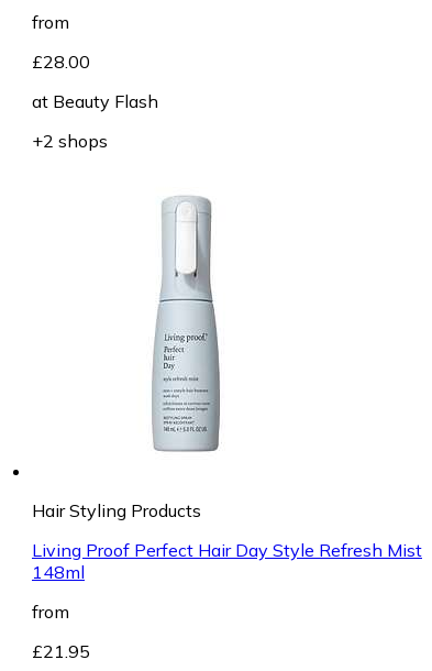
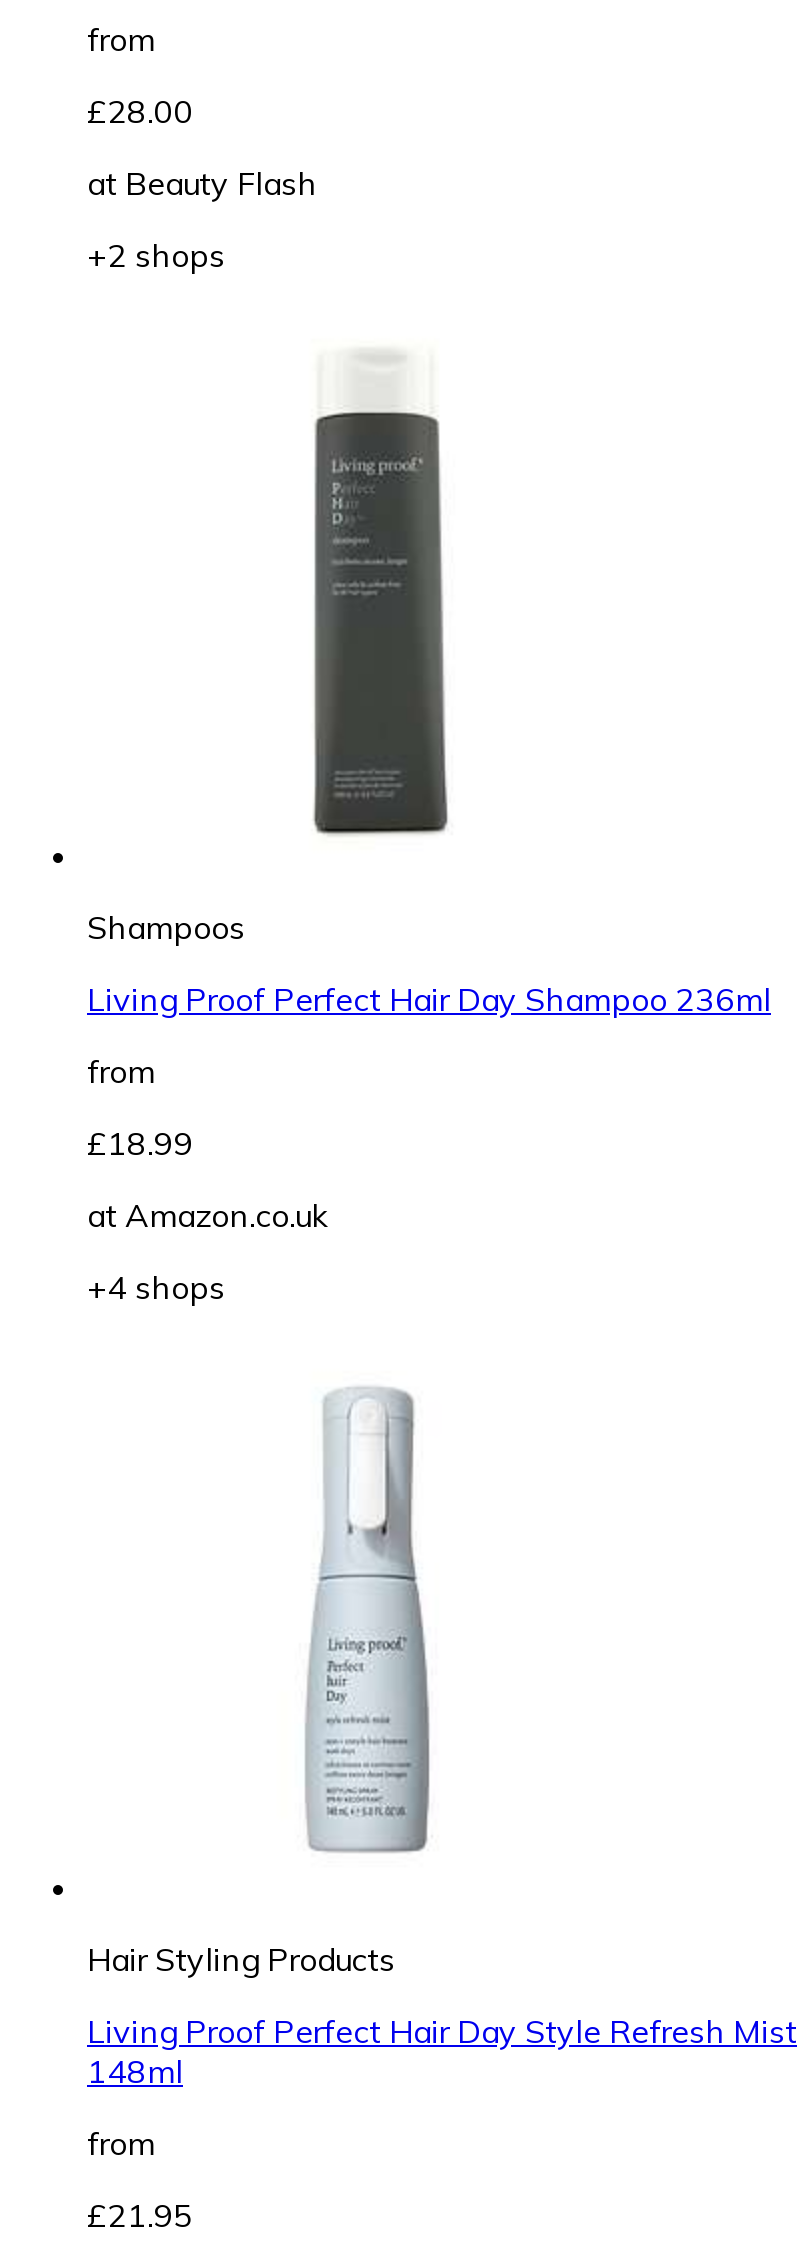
+ [image]
+ Shampoos
+ Living Proof Perfect Hair Day Shampoo 236ml
+ from
+ £18.99
+ at Amazon.co.uk
+ +4 shops
